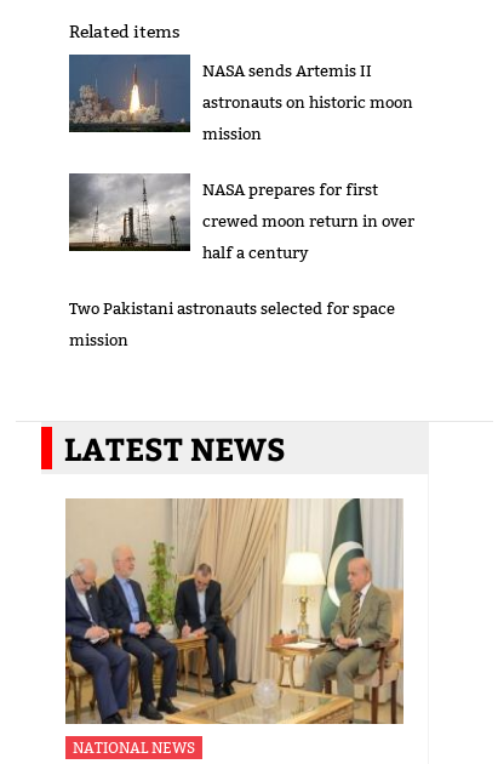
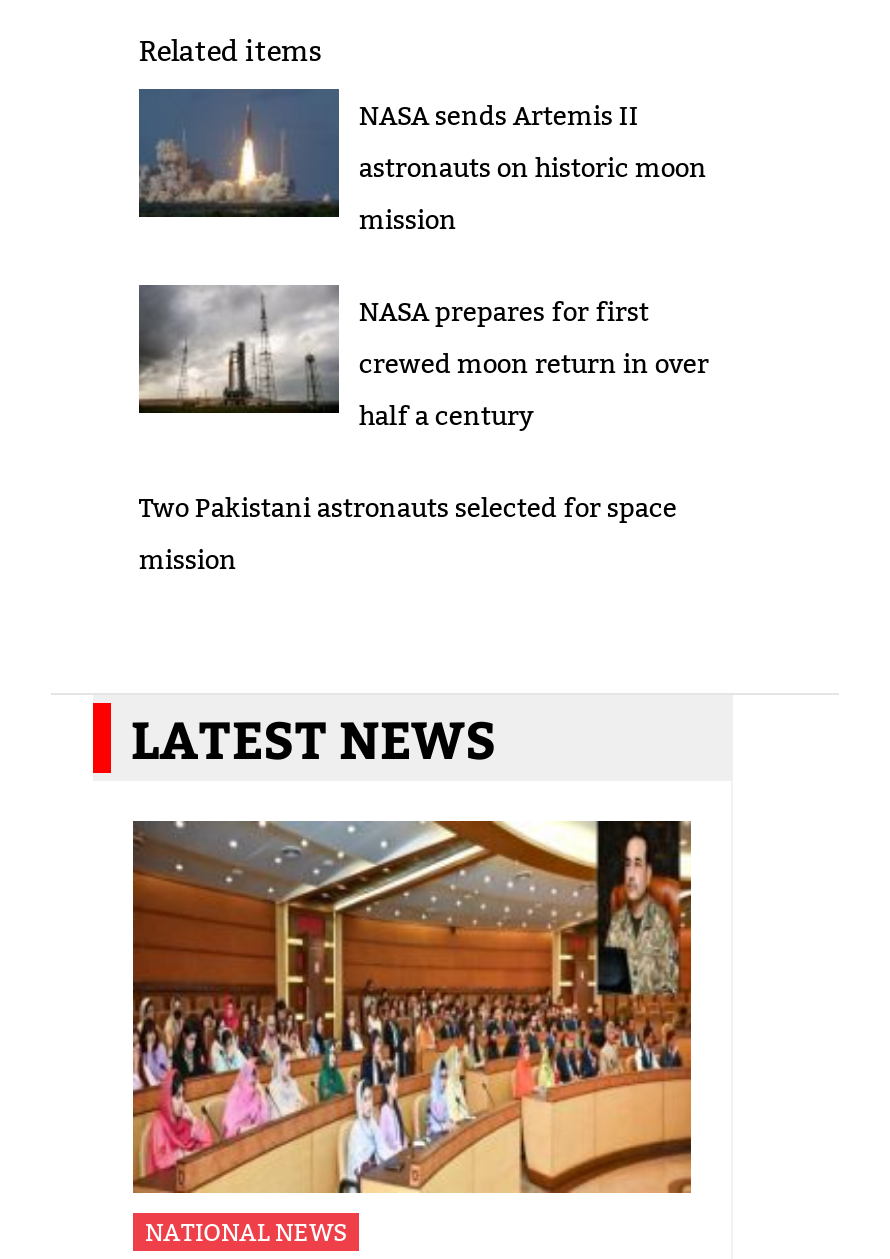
- [image]
+ [image]
